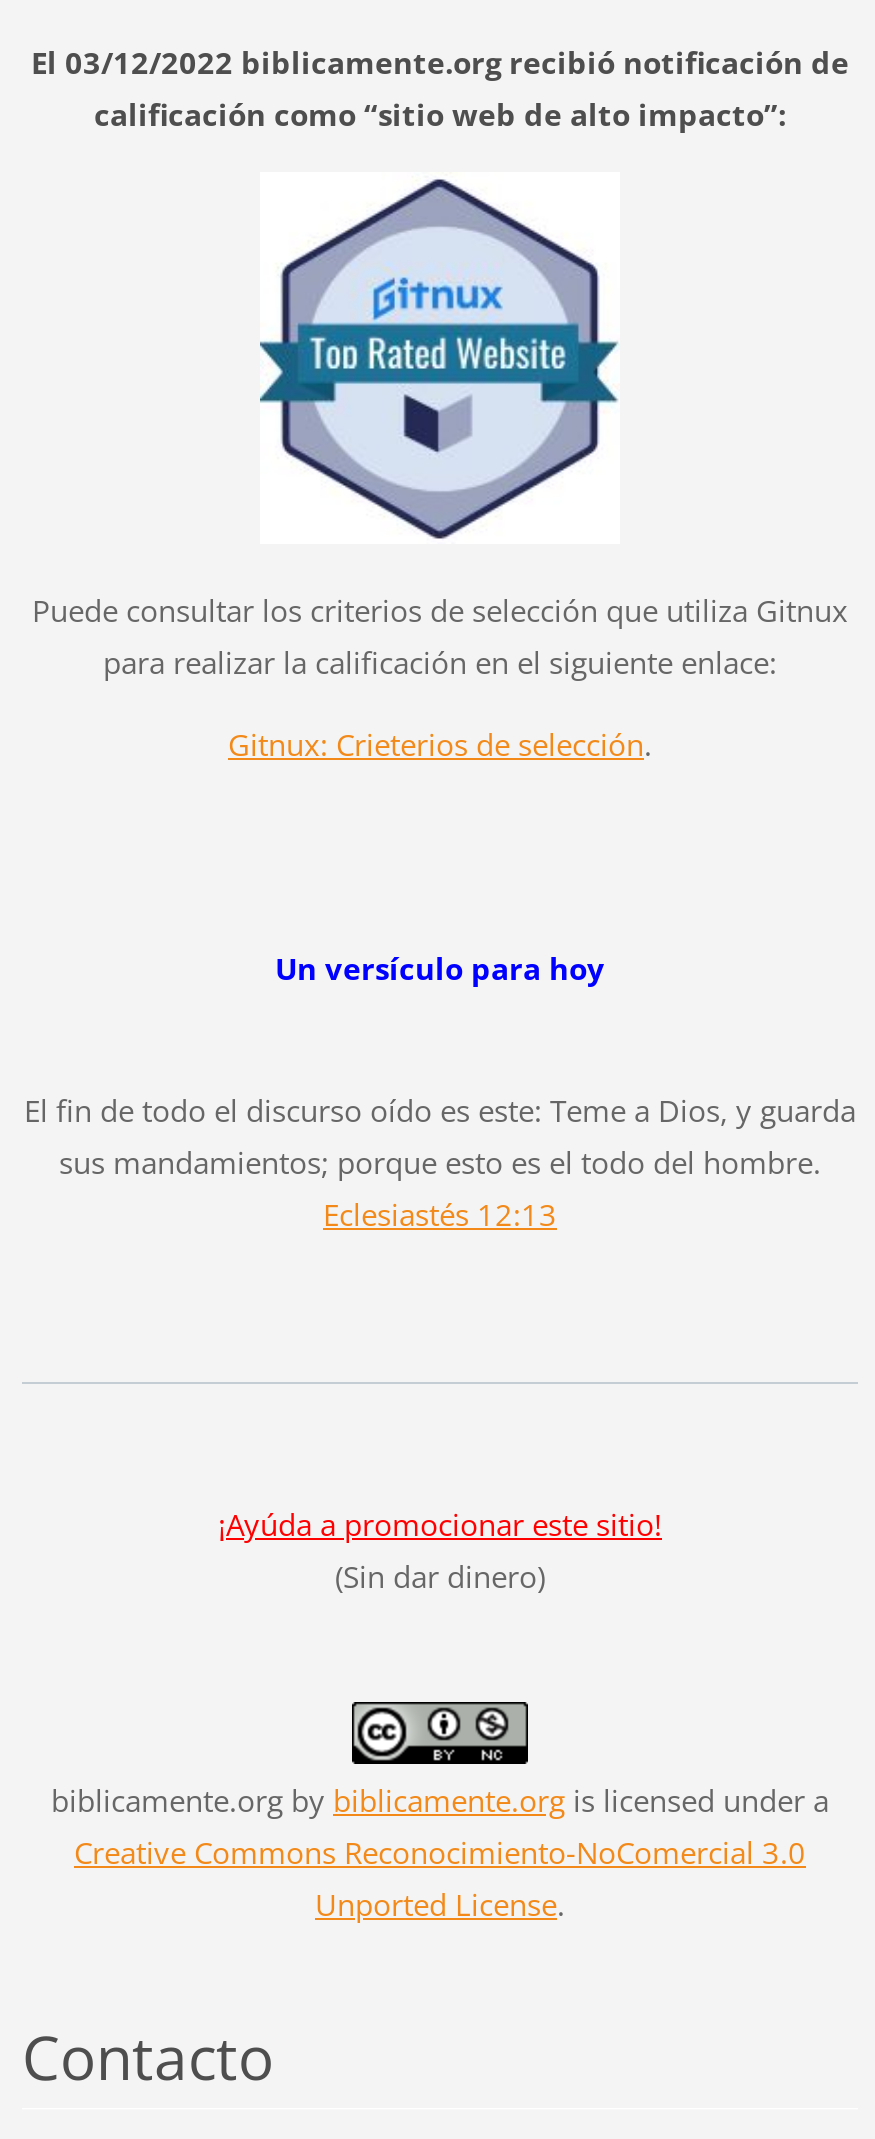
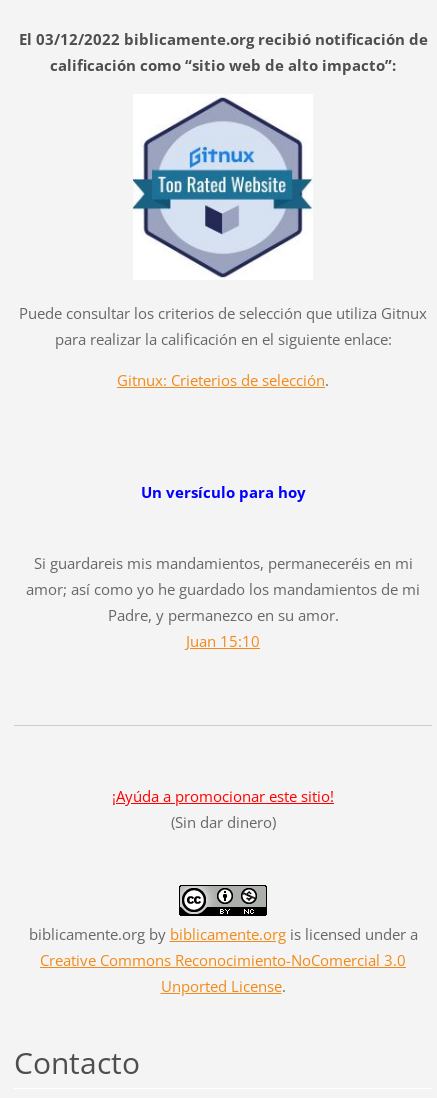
- El fin de todo el discurso oído es este: Teme a Dios, y guarda
- sus mandamientos; porque esto es el todo del hombre.
- Eclesiastés 12:13
+ Si guardareis mis mandamientos, permaneceréis en mi
+ amor; así como yo he guardado los mandamientos de mi
+ Padre, y permanezco en su amor.
+ Juan 15:10
